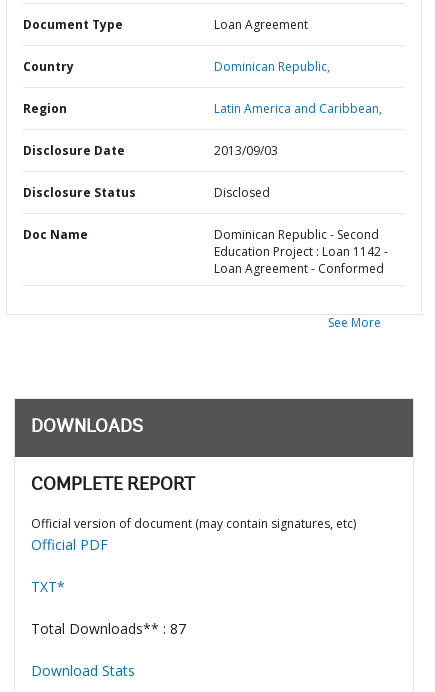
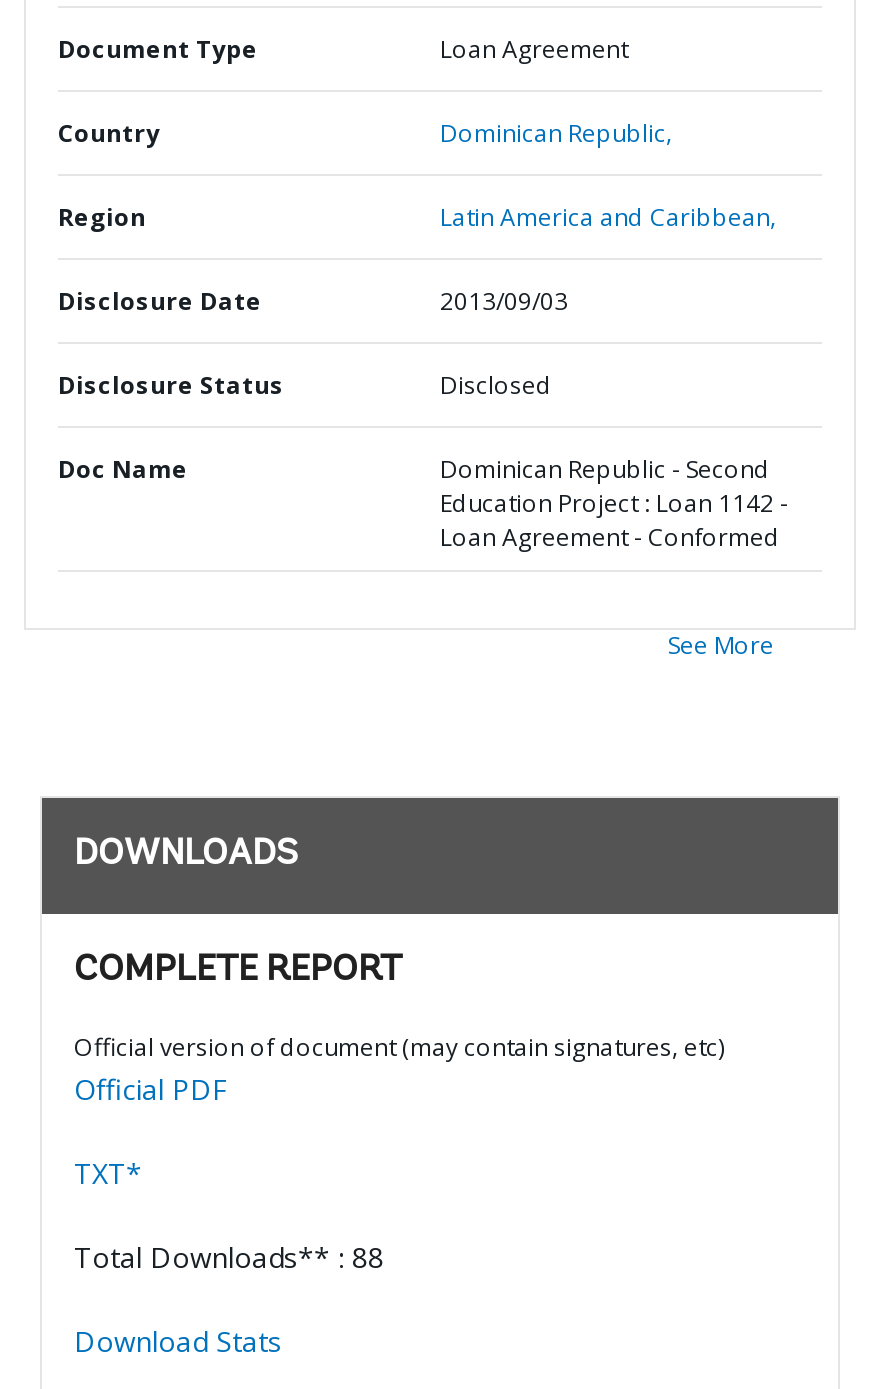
- Total Downloads** : 87
+ Total Downloads** : 88
